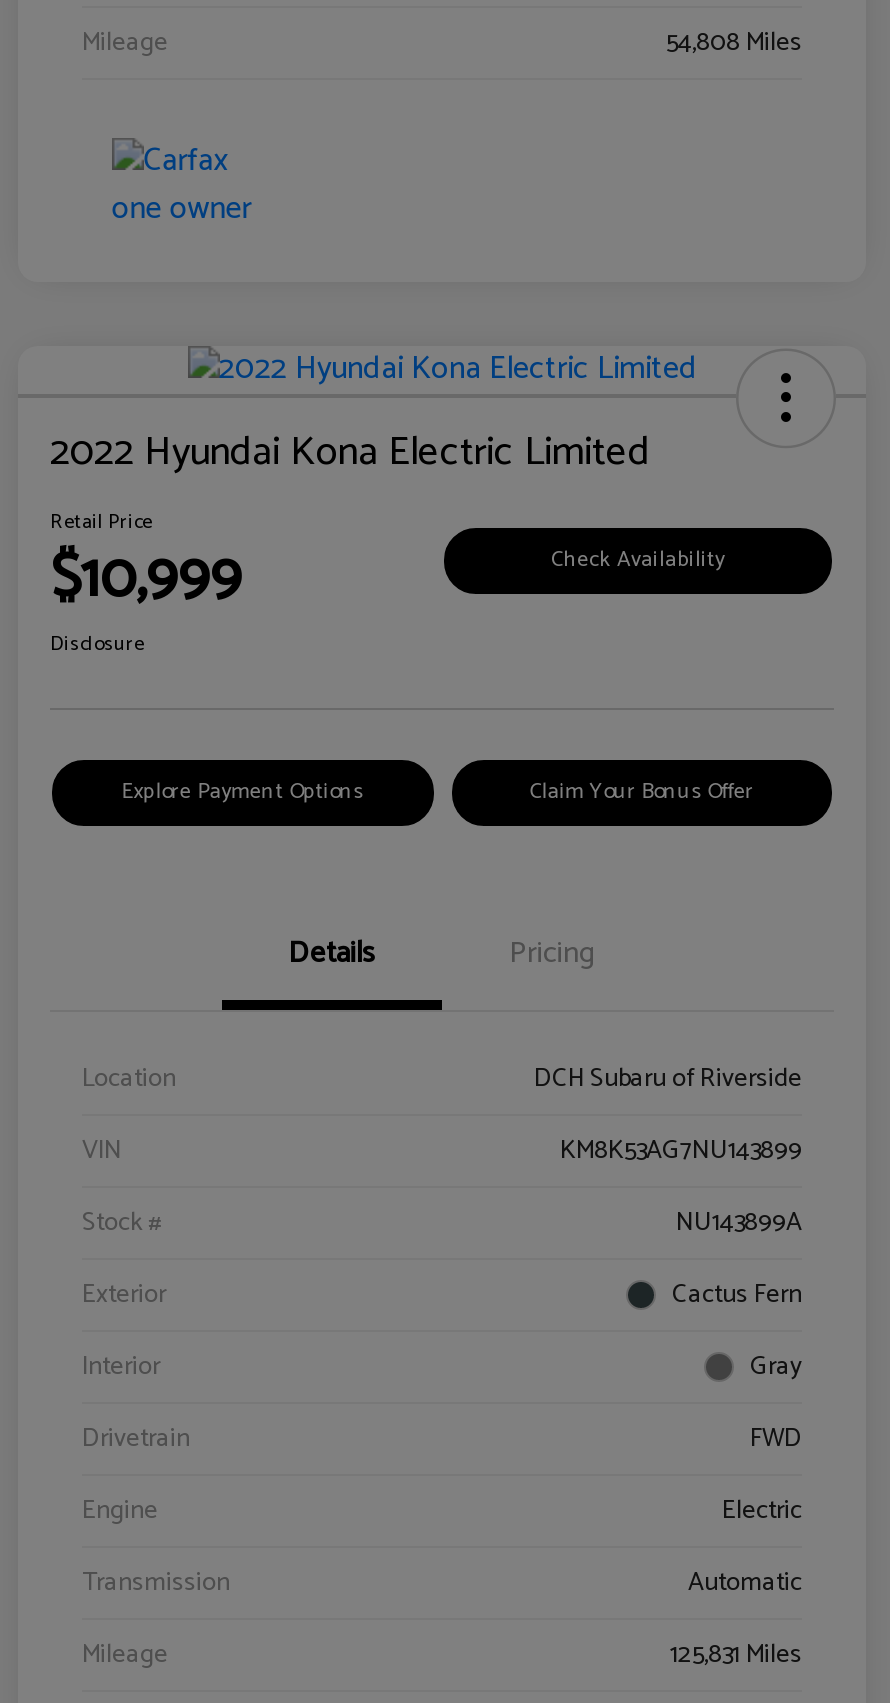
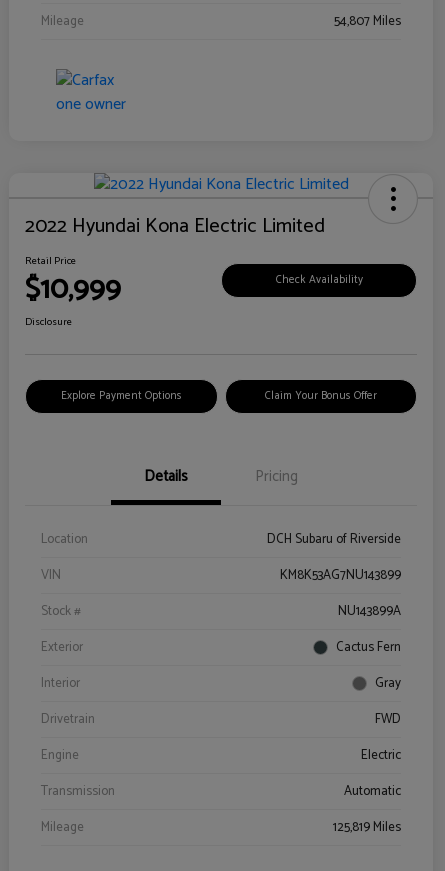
- 54,808 Miles
+ 54,807 Miles

- 125,831 Miles
+ 125,819 Miles
